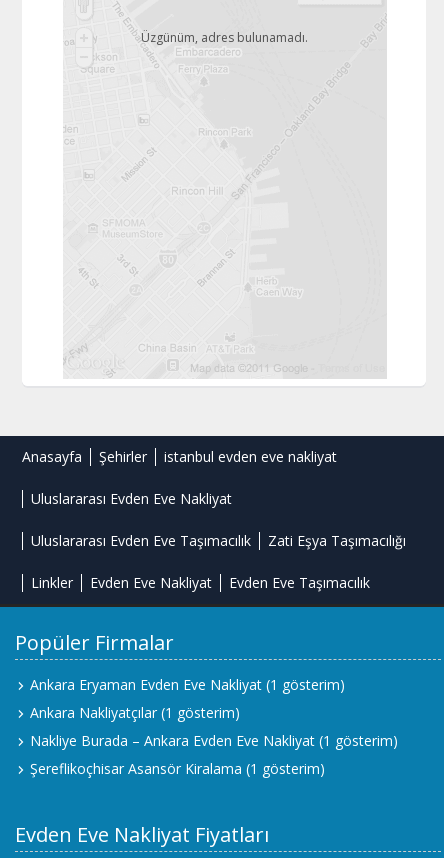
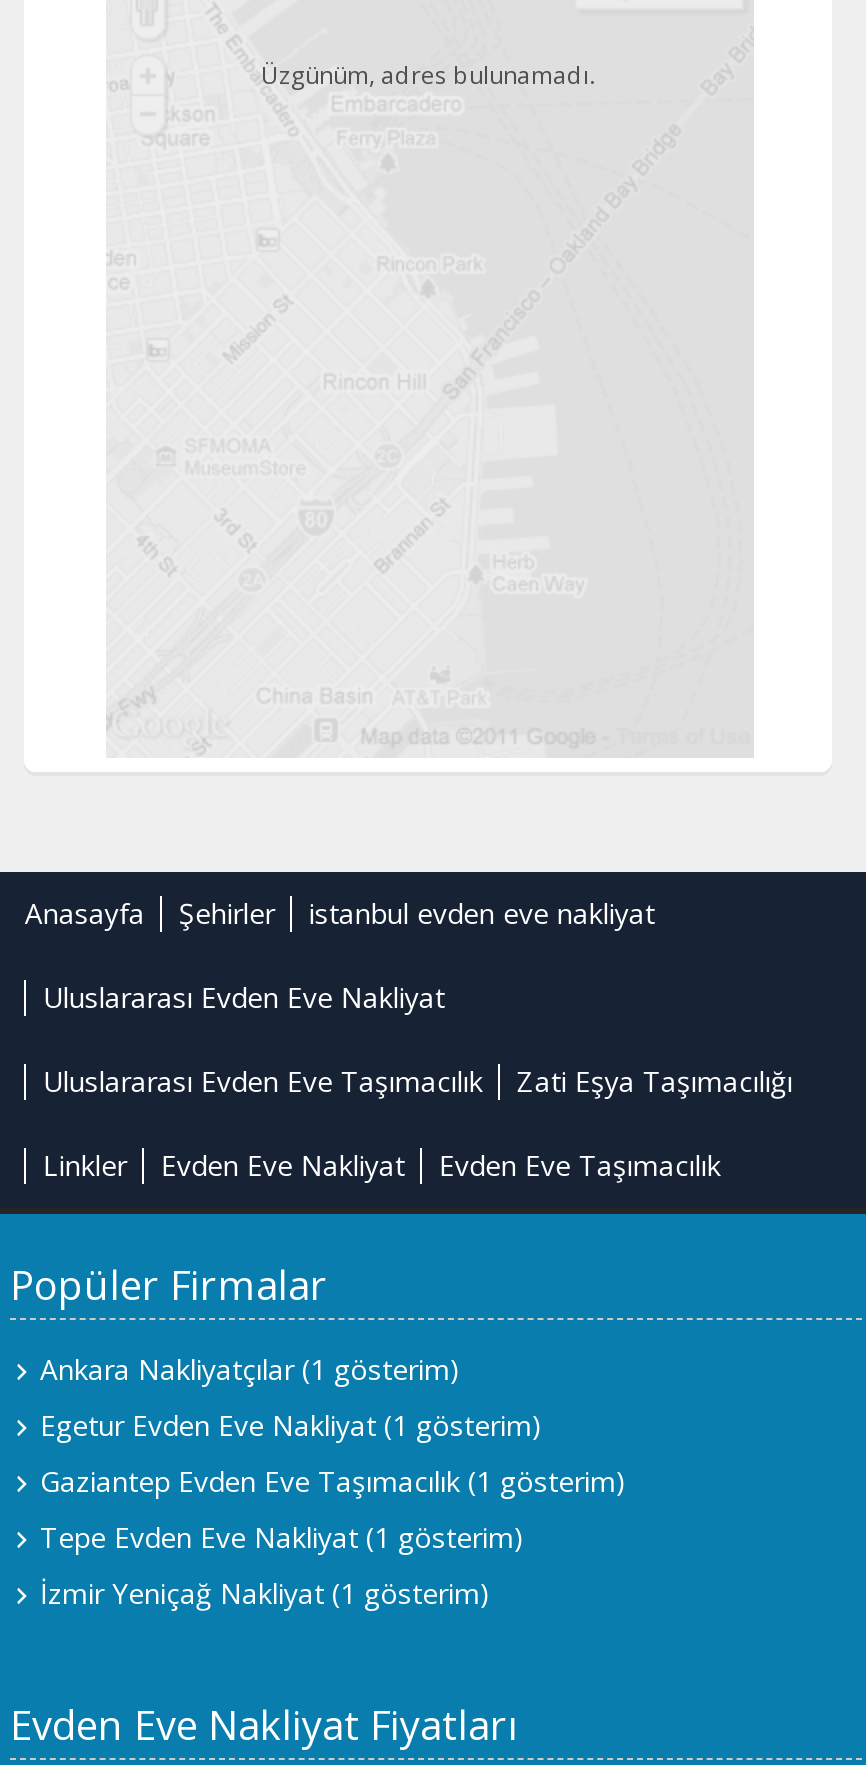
- Ankara Eryaman Evden Eve Nakliyat (1 gösterim)

moved up: Ankara Nakliyatçılar (1 gösterim)

- Nakliye Burada – Ankara Evden Eve Nakliyat (1 gösterim)
- Şereflikoçhisar Asansör Kiralama (1 gösterim)
+ Egetur Evden Eve Nakliyat (1 gösterim)
+ Gaziantep Evden Eve Taşımacılık (1 gösterim)
+ Tepe Evden Eve Nakliyat (1 gösterim)
+ İzmir Yeniçağ Nakliyat (1 gösterim)
